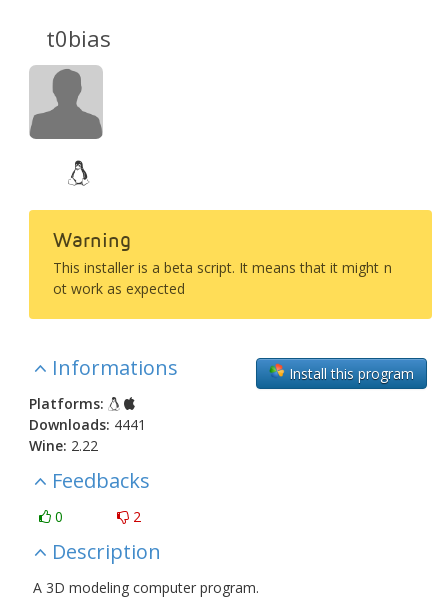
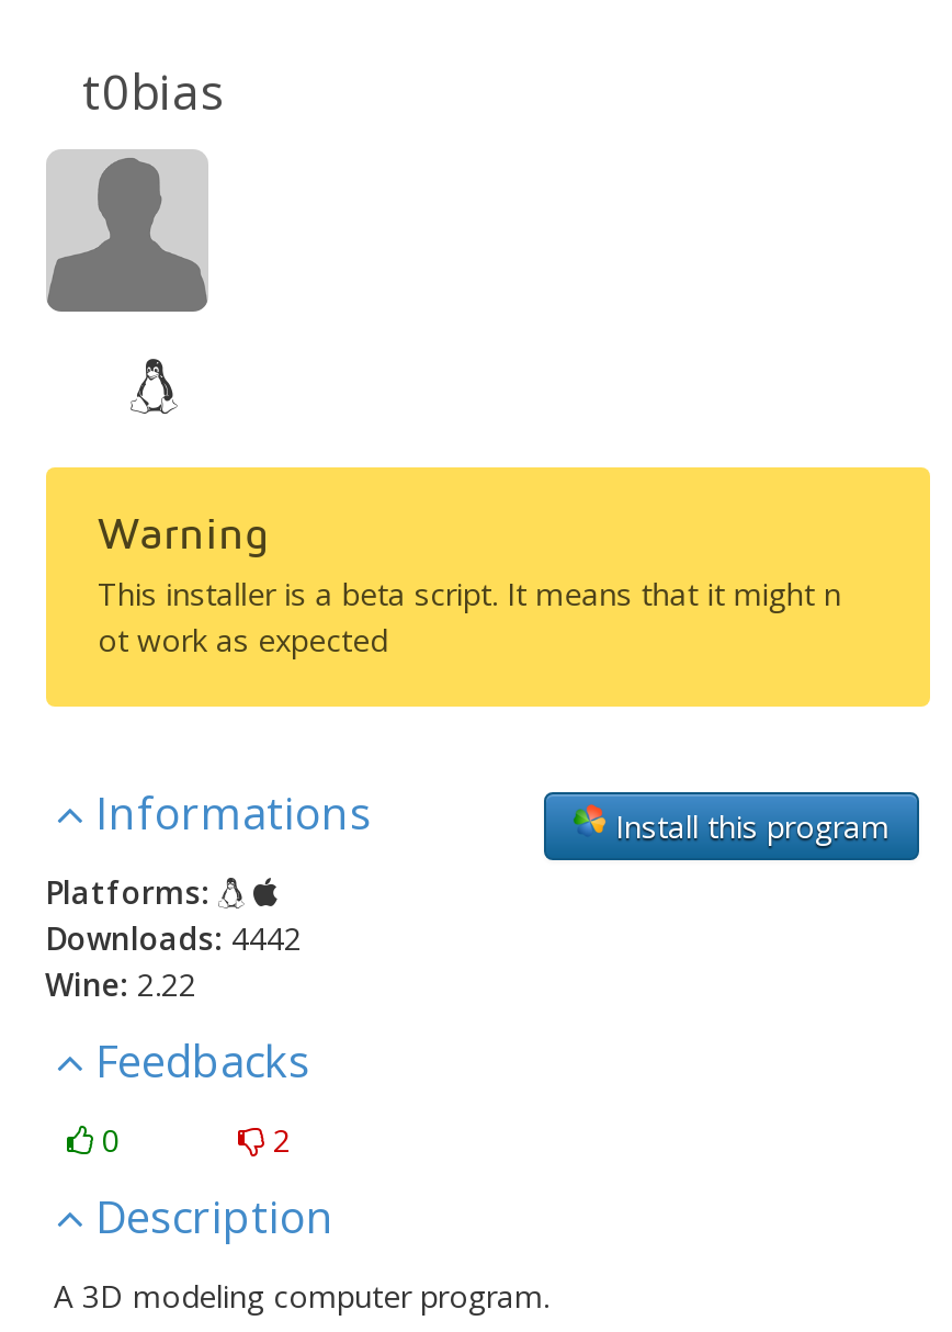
- Downloads: 4441
+ Downloads: 4442
